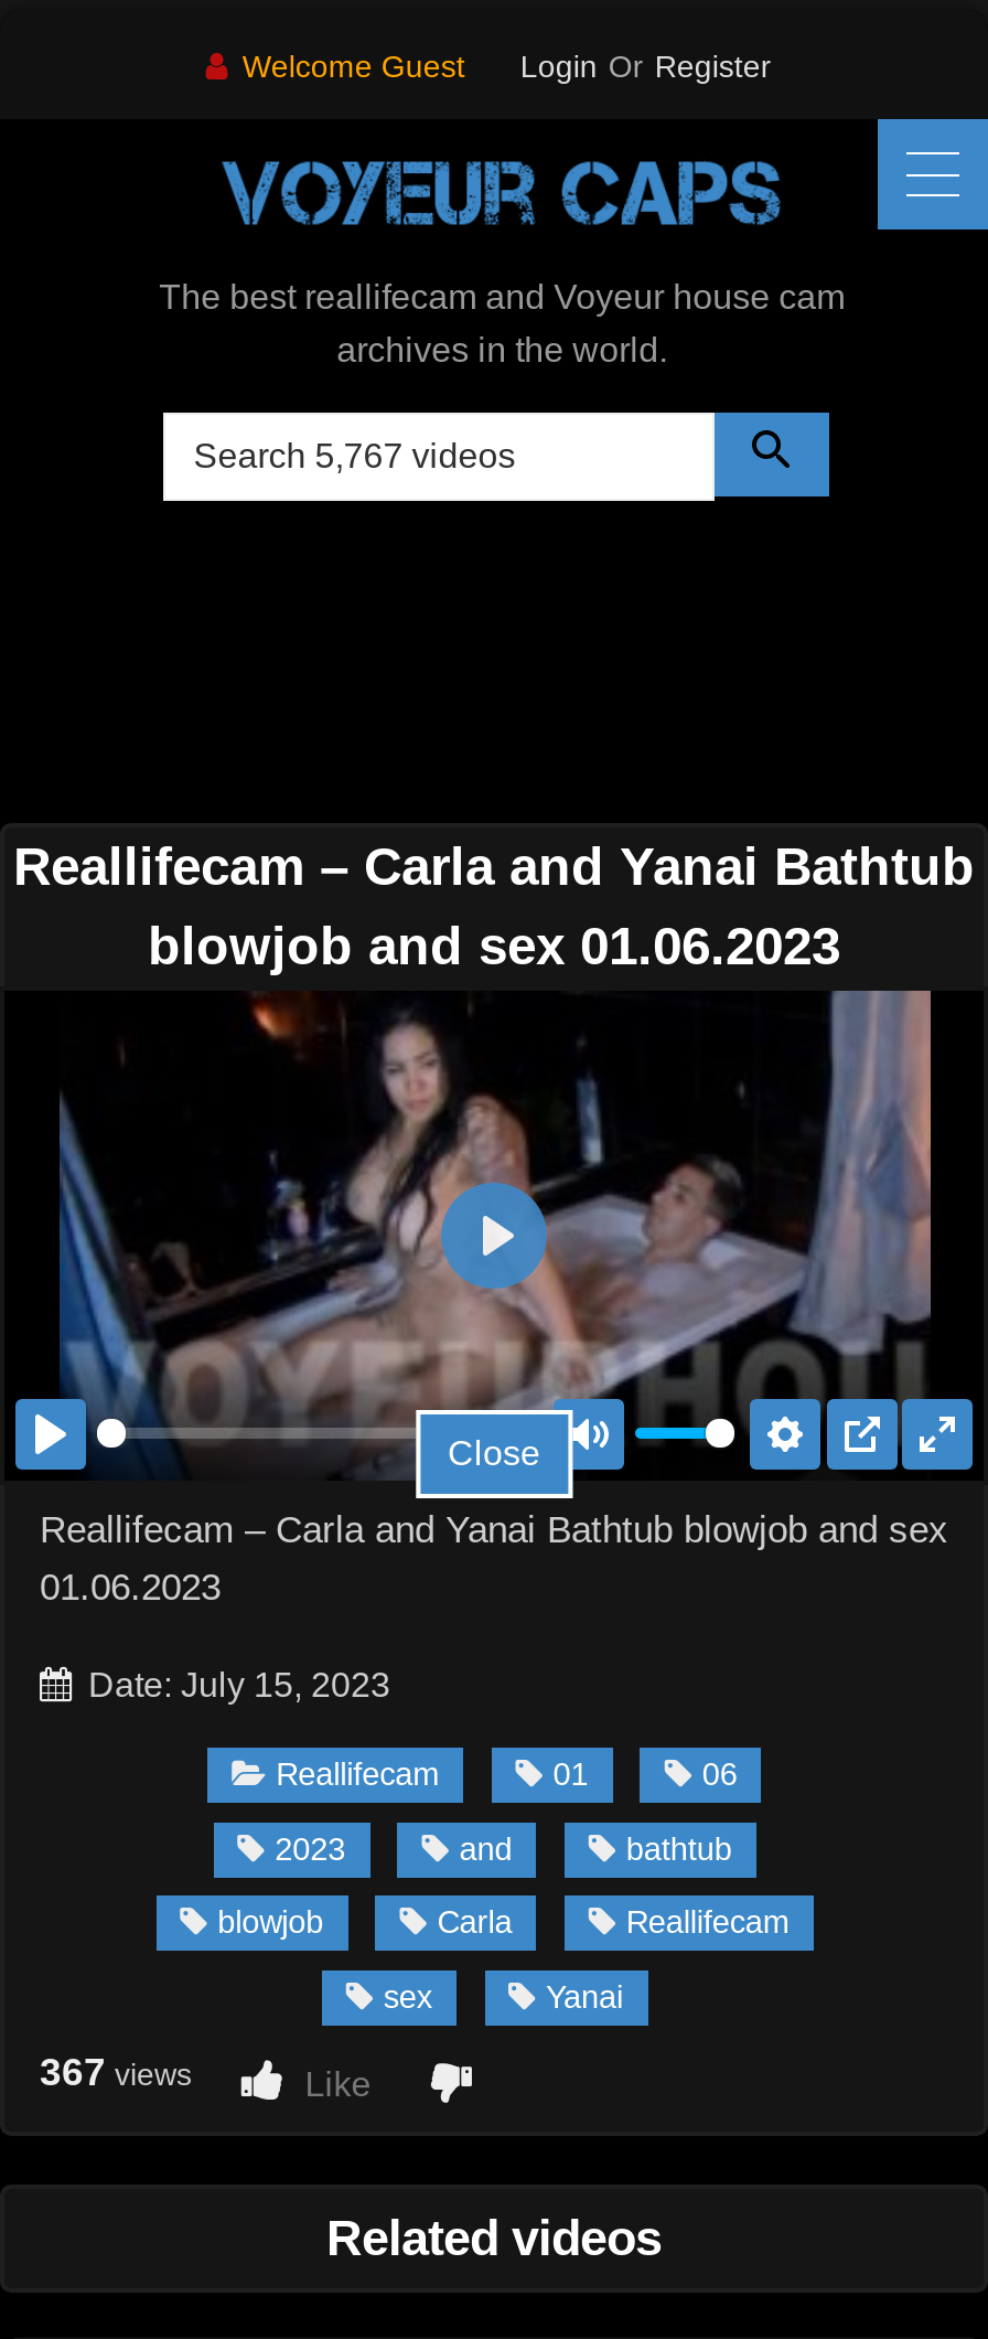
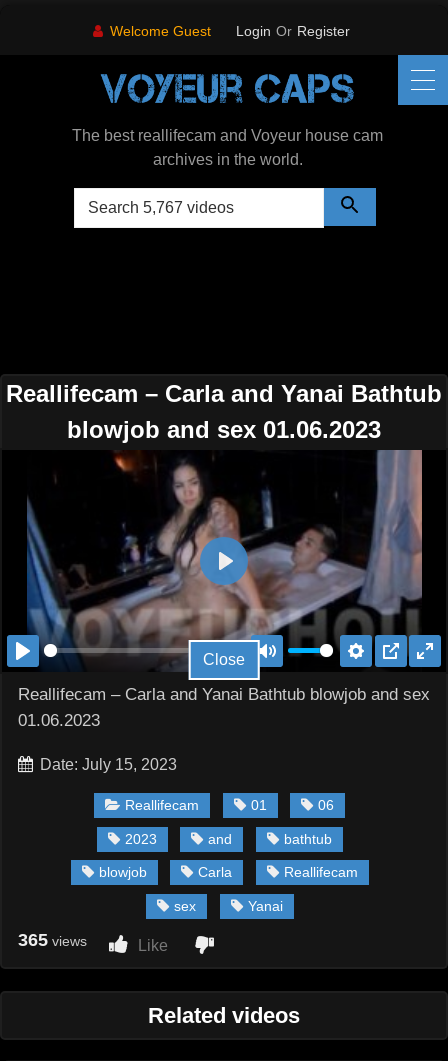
- 367 views
+ 365 views
